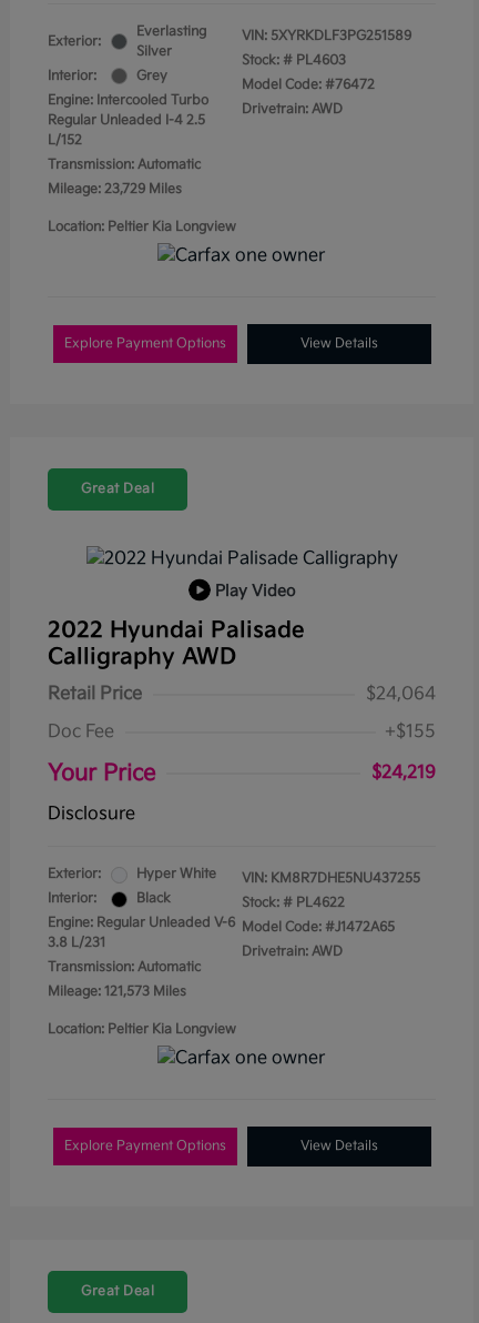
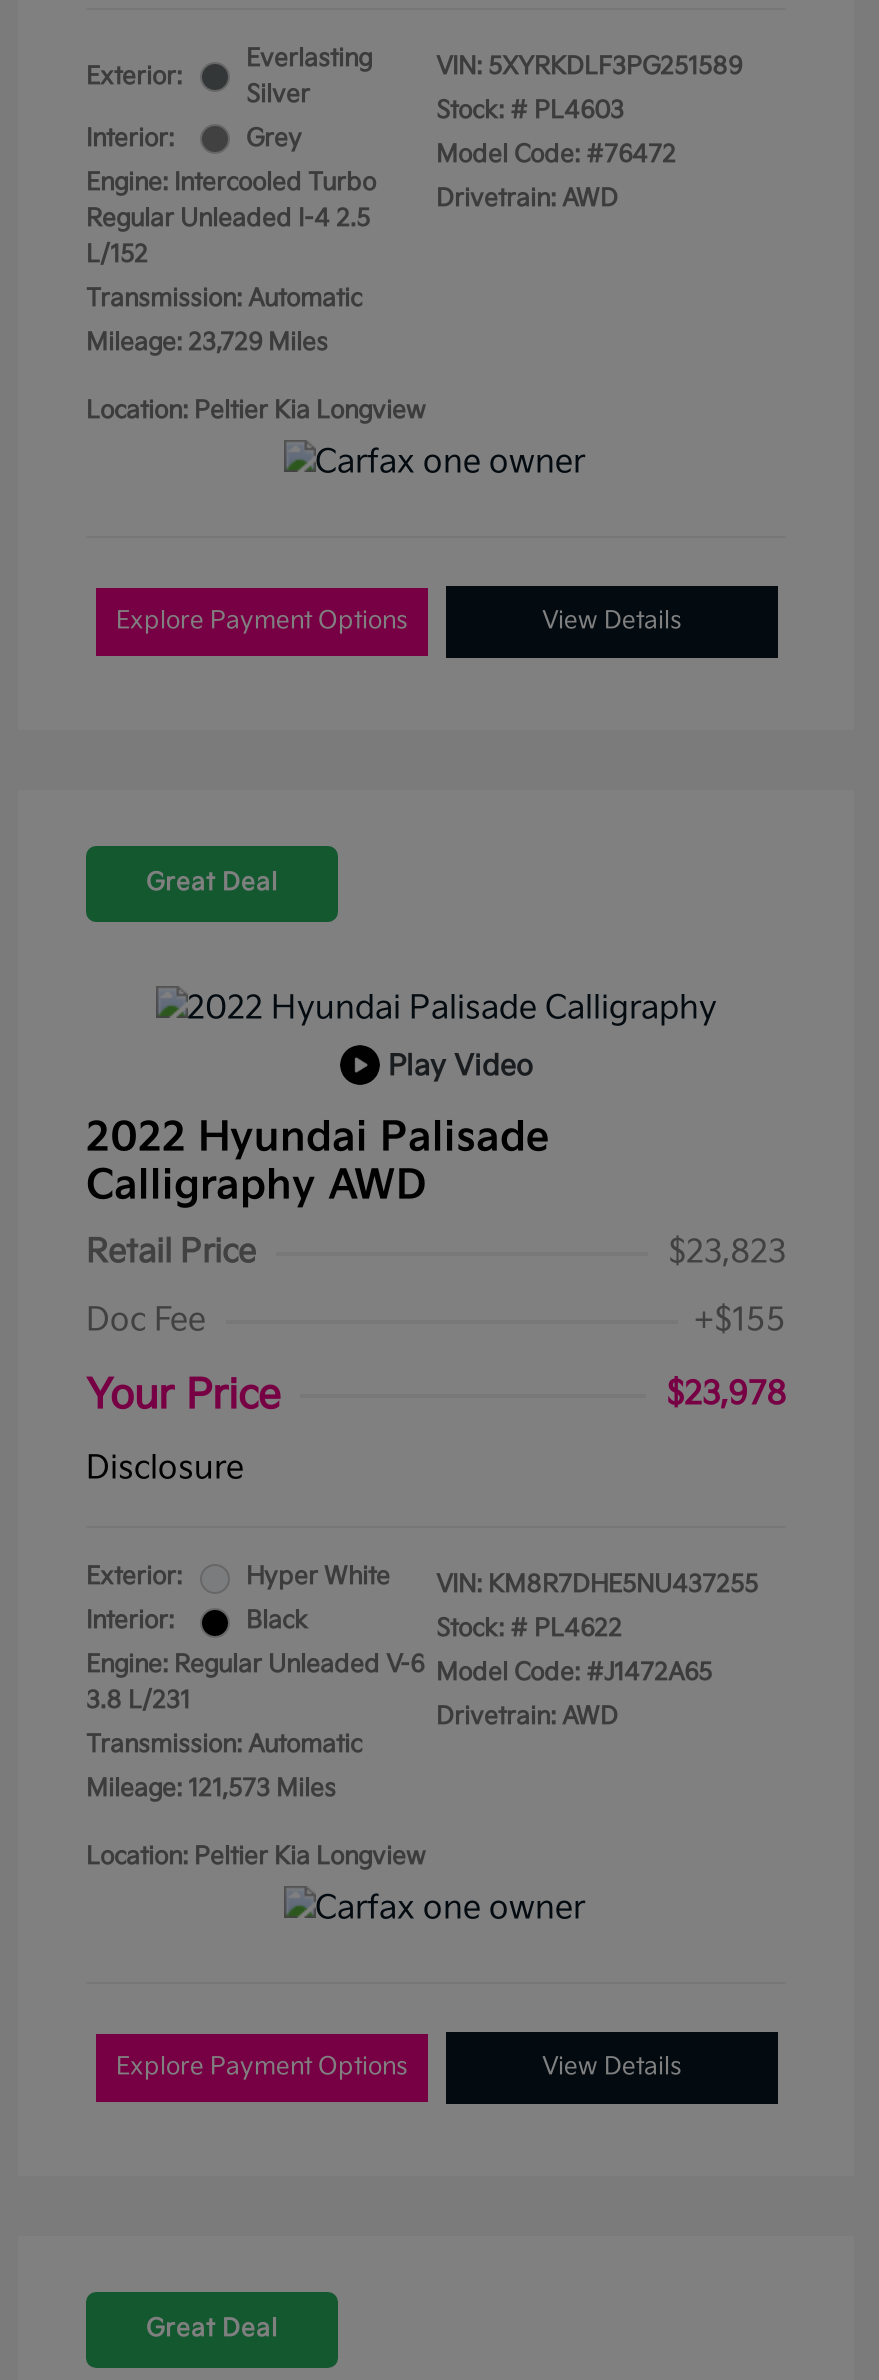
- $24,064
+ $23,823

- $24,219
+ $23,978
